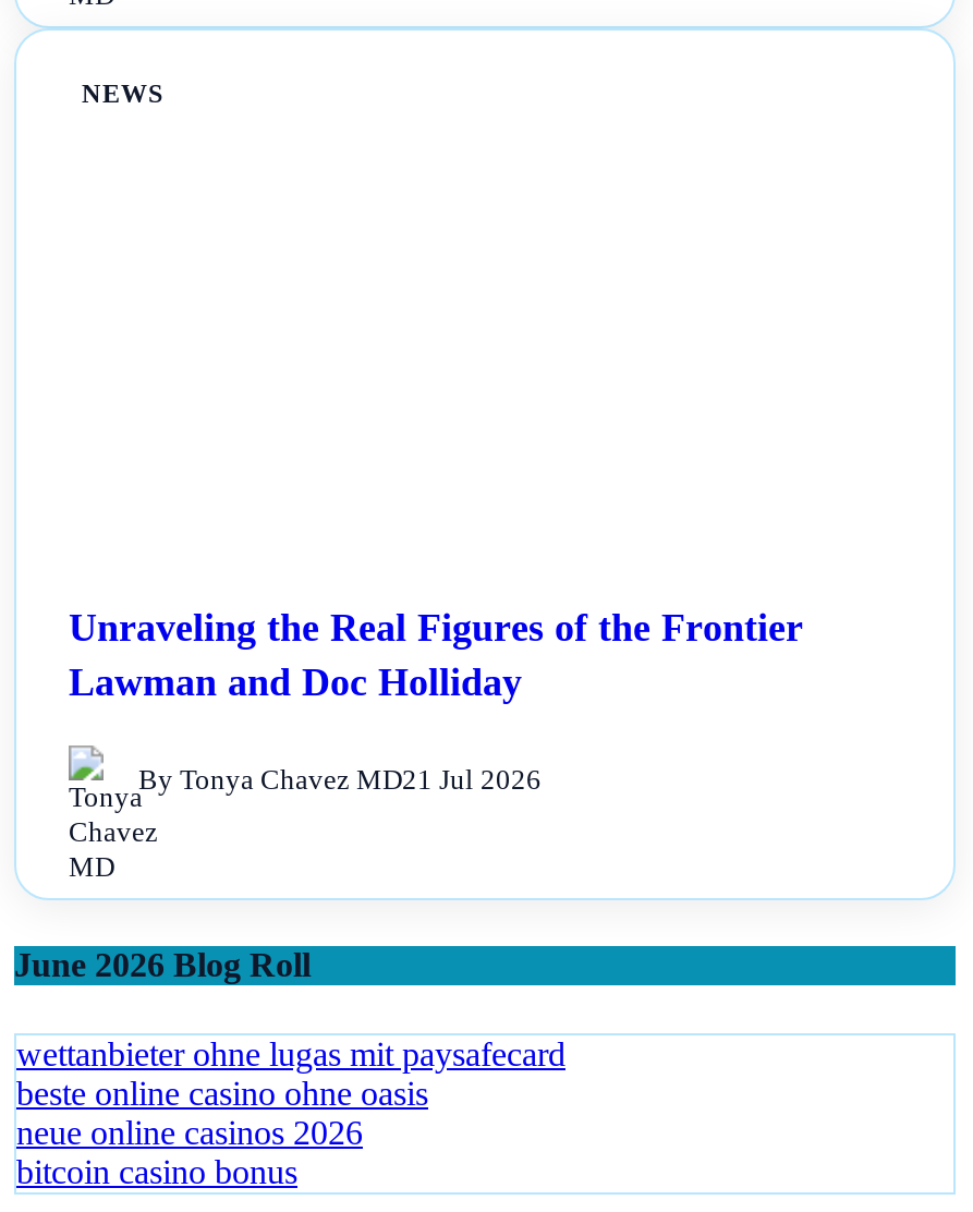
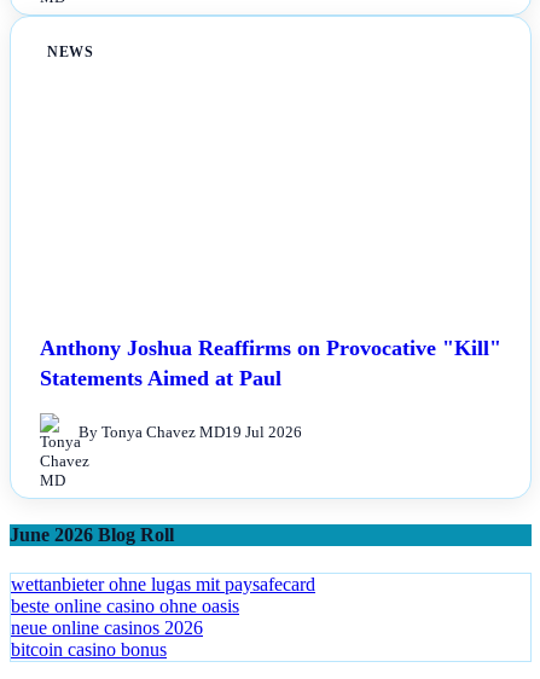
- Unraveling the Real Figures of the Frontier
- Lawman and Doc Holliday
+ Anthony Joshua Reaffirms on Provocative "Kill"
+ Statements Aimed at Paul

- By Tonya Chavez MD21 Jul 2026
+ By Tonya Chavez MD19 Jul 2026
